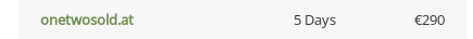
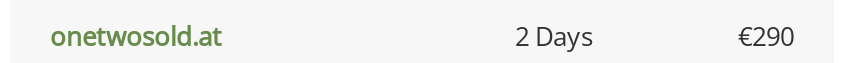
- 5 Days
+ 2 Days
